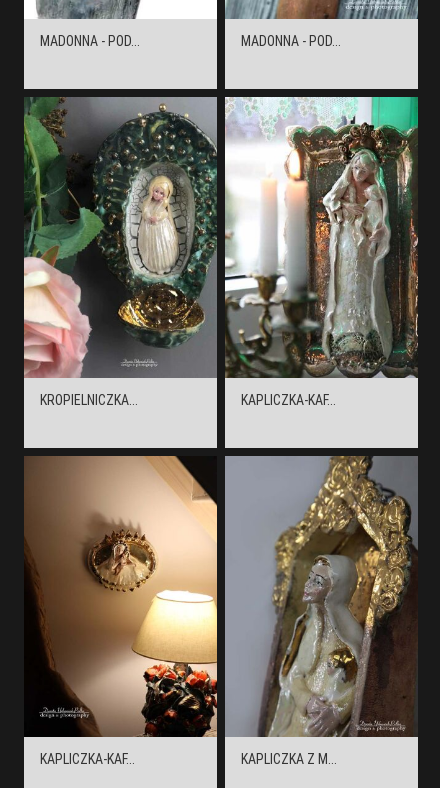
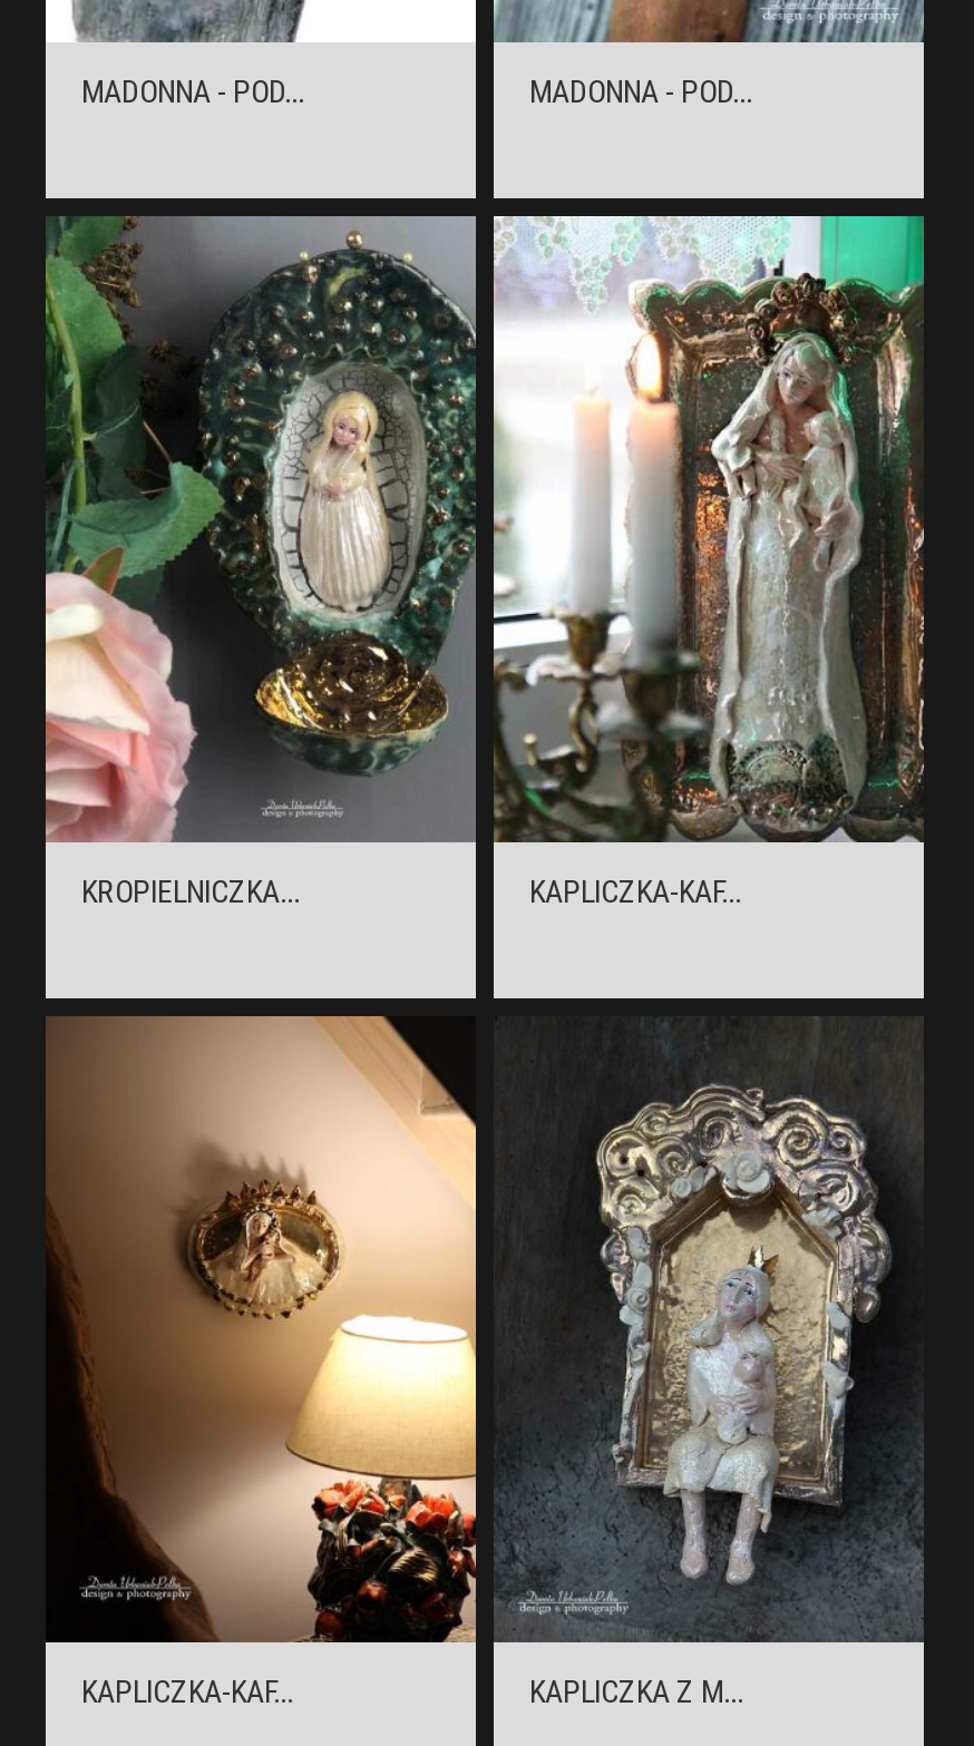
- [image]
+ [image]
